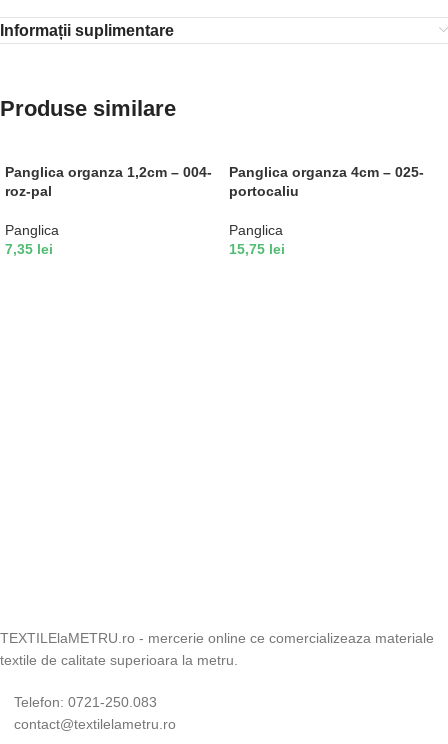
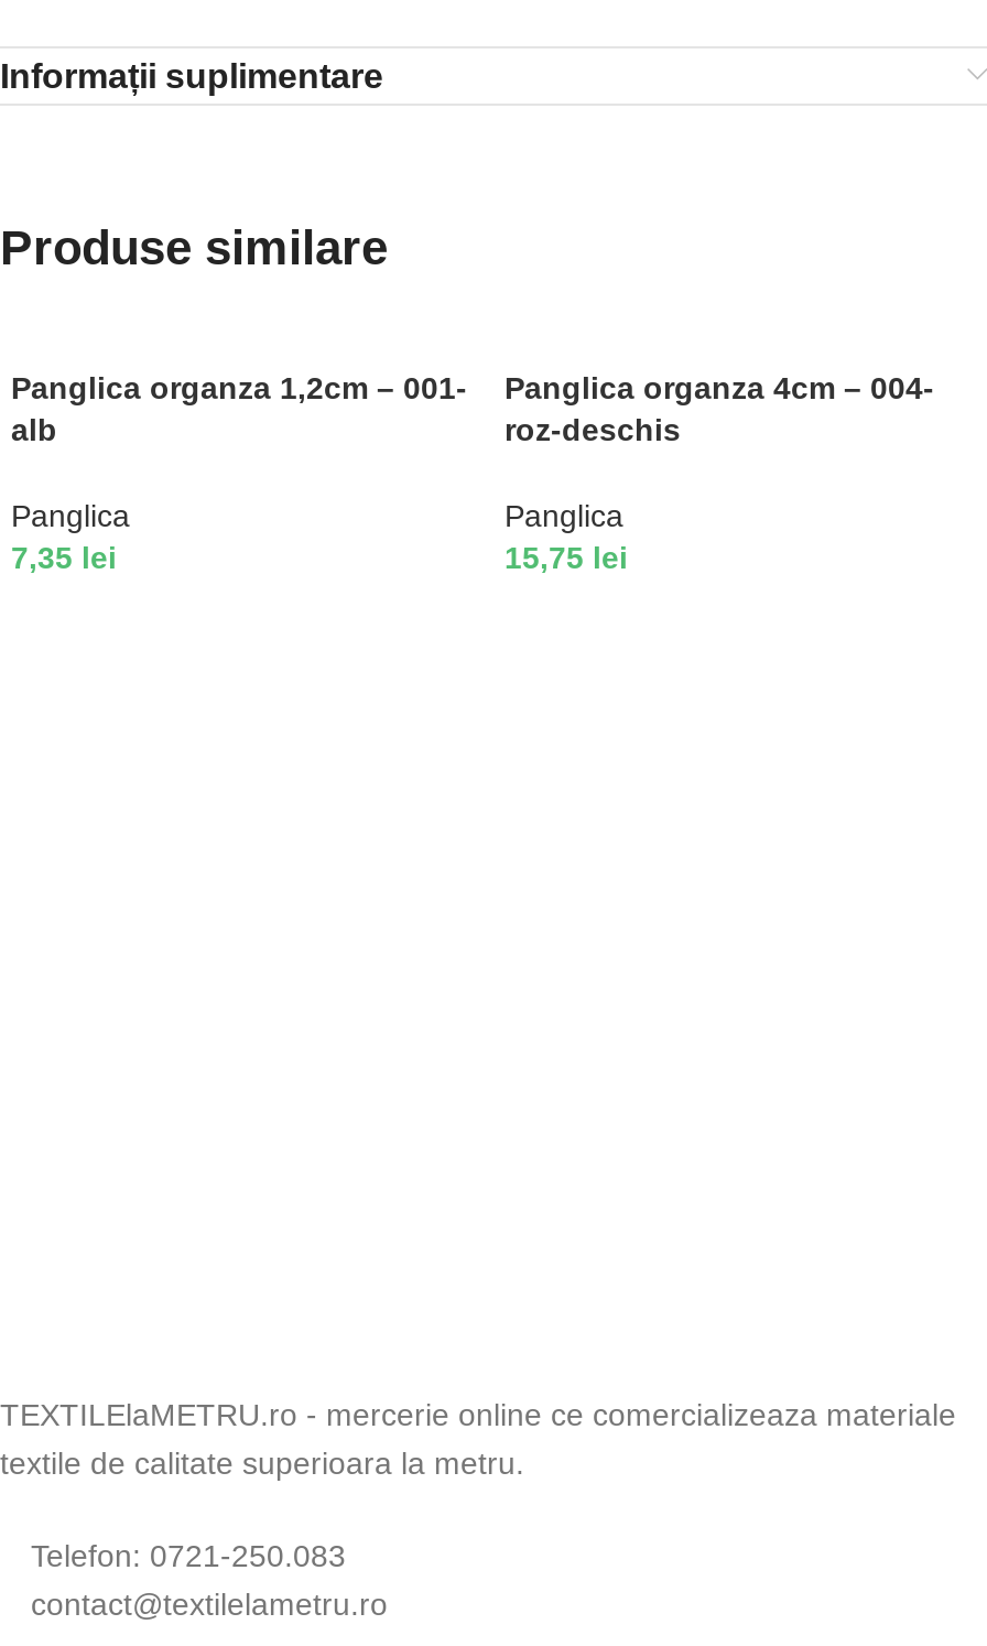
- Panglica organza 1,2cm – 004-
- roz-pal
+ Panglica organza 1,2cm – 001-
+ alb

- Panglica organza 4cm – 025-
- portocaliu
+ Panglica organza 4cm – 004-
+ roz-deschis
